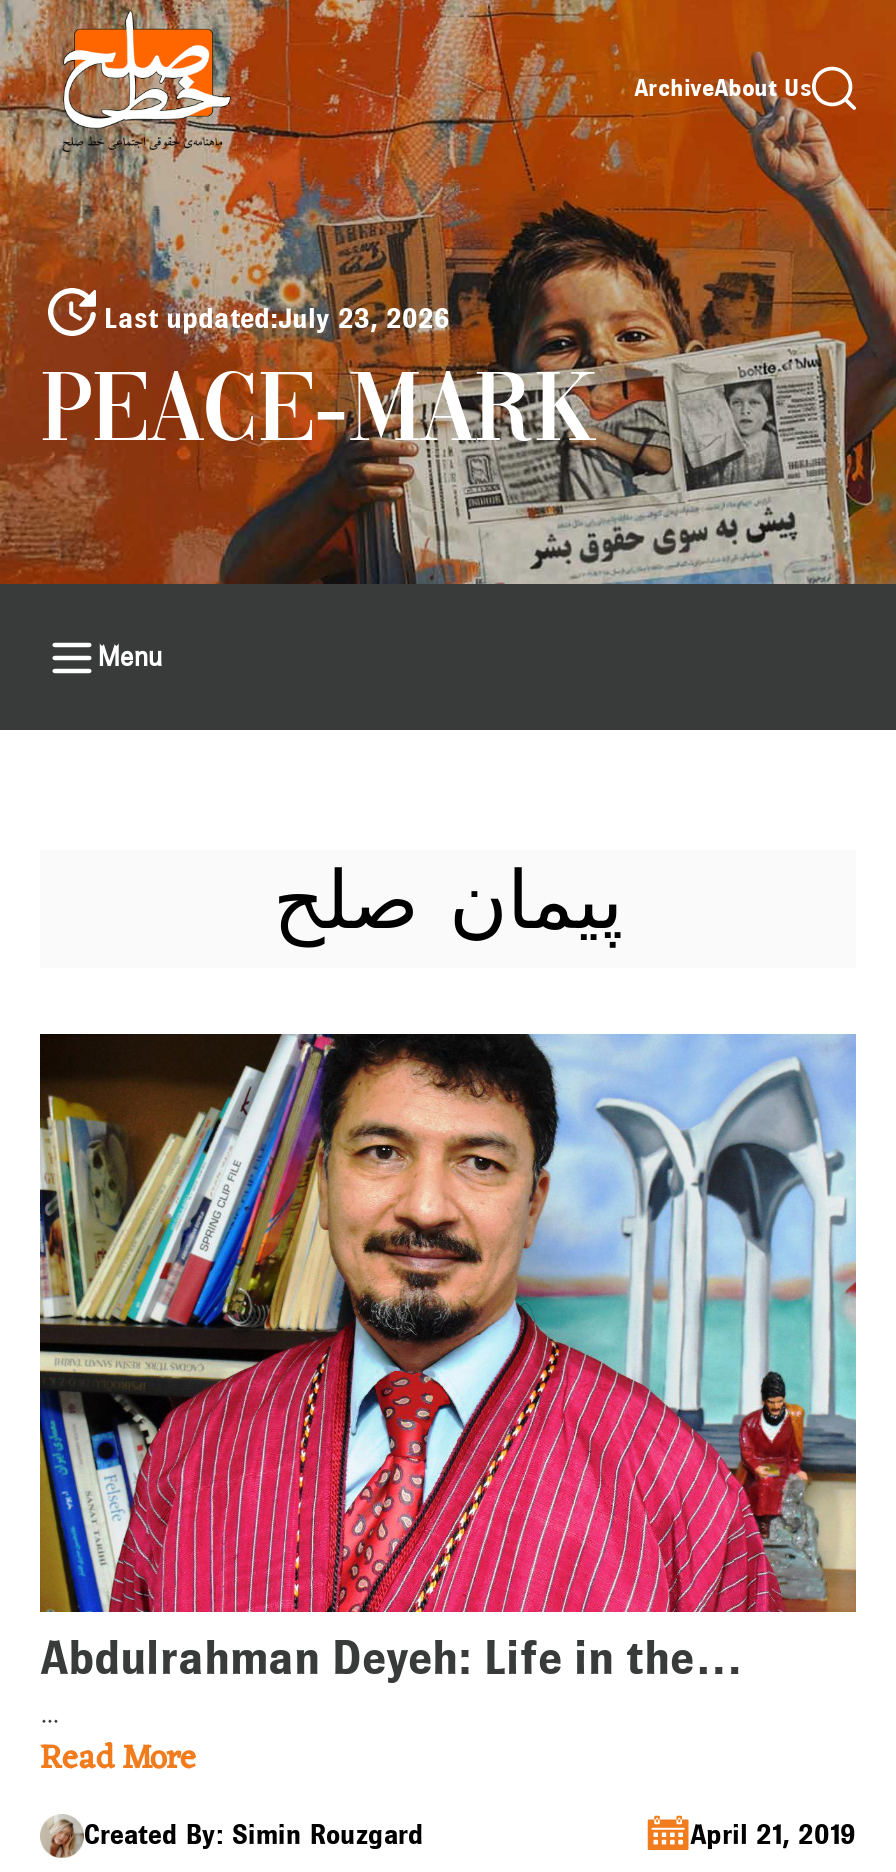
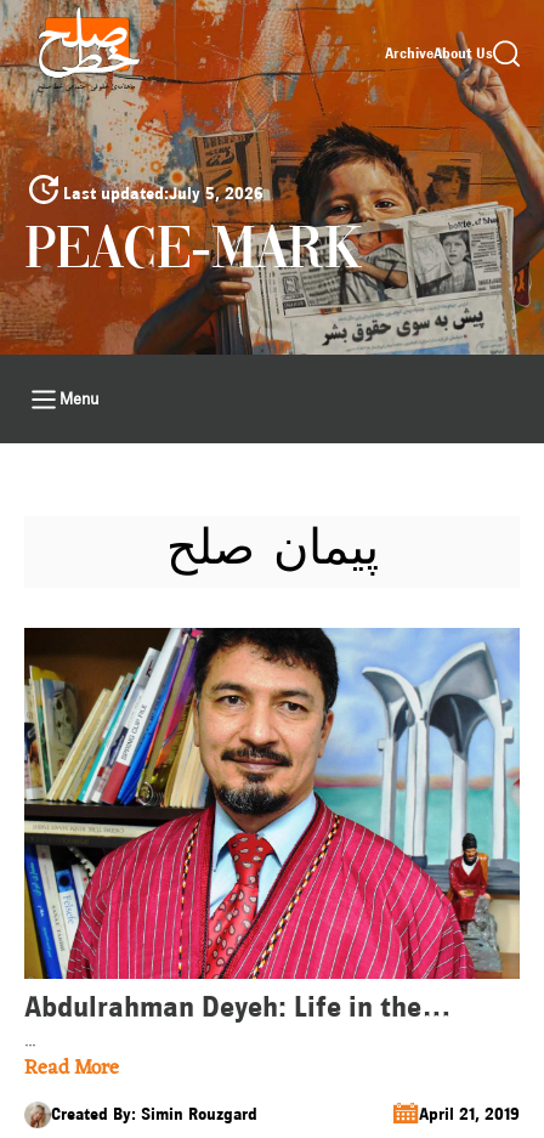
- Last updated:July 23, 2026
+ Last updated:July 5, 2026
